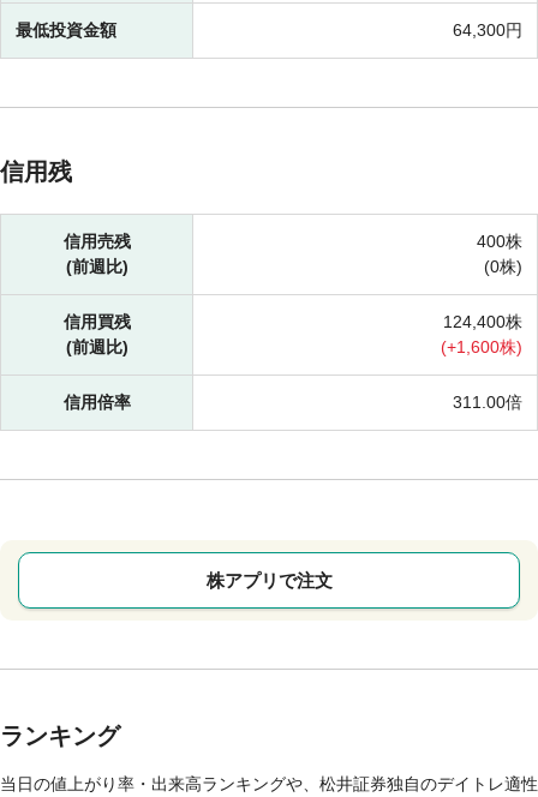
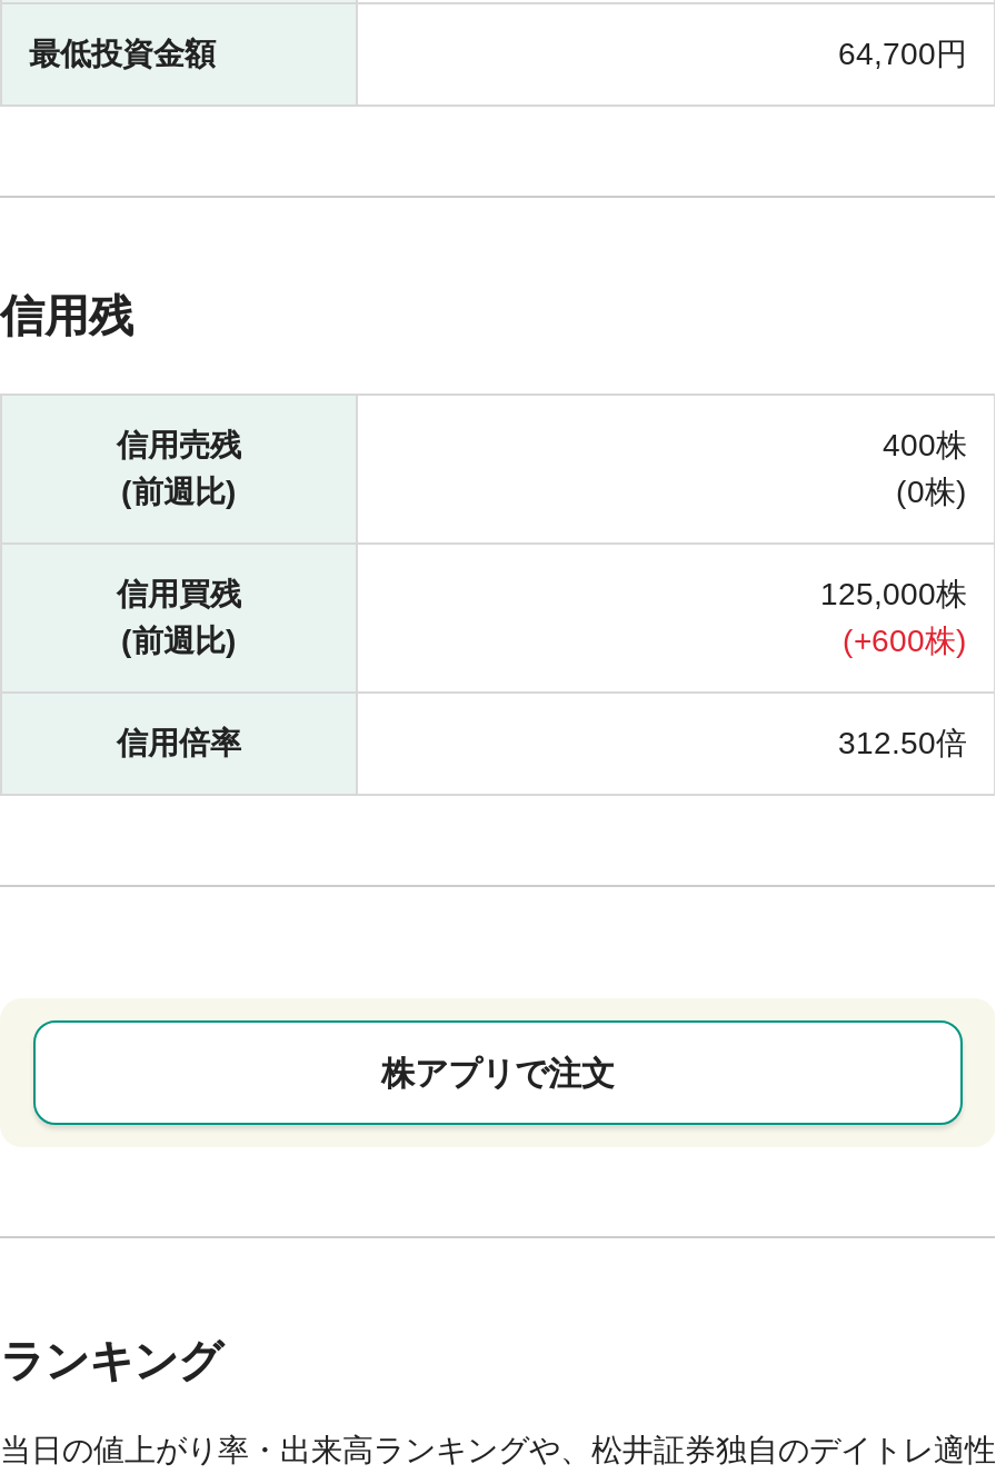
- 64,300円
+ 64,700円

- 124,400株
+ 125,000株

- (+1,600株)
+ (+600株)

- 311.00倍
+ 312.50倍
